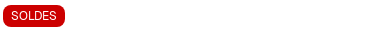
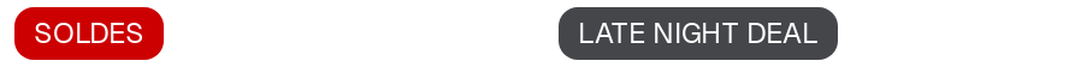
+ LATE NIGHT DEAL
